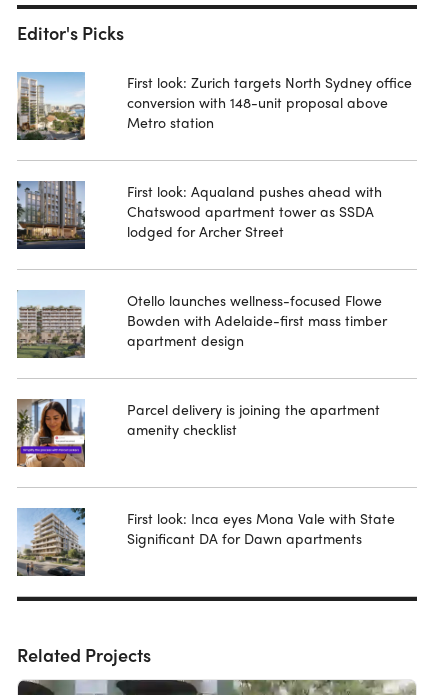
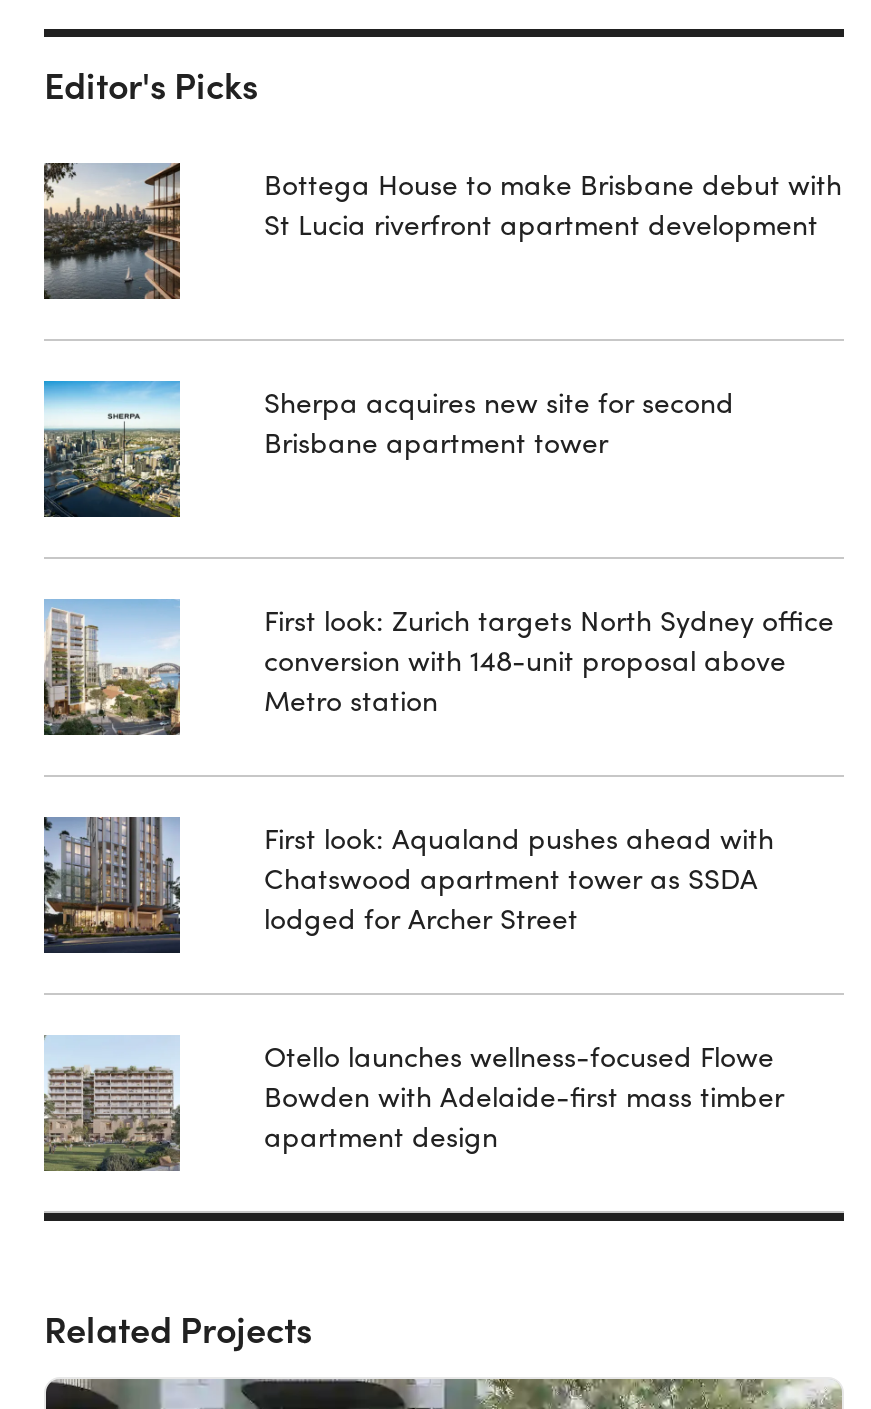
+ [image]

+ [image]

+ Bottega House to make Brisbane debut with
+ St Lucia riverfront apartment development

+ Sherpa acquires new site for second
+ Brisbane apartment tower

moved down: [image] | First look: Zurich targets North Sydney office | conversion with 148-unit proposal above | ... | Bowden with Adelaide-first mass timber | apartment design

- [image]

- Parcel delivery is joining the apartment
- amenity checklist

- [image]

- First look: Inca eyes Mona Vale with State
- Significant DA for Dawn apartments
